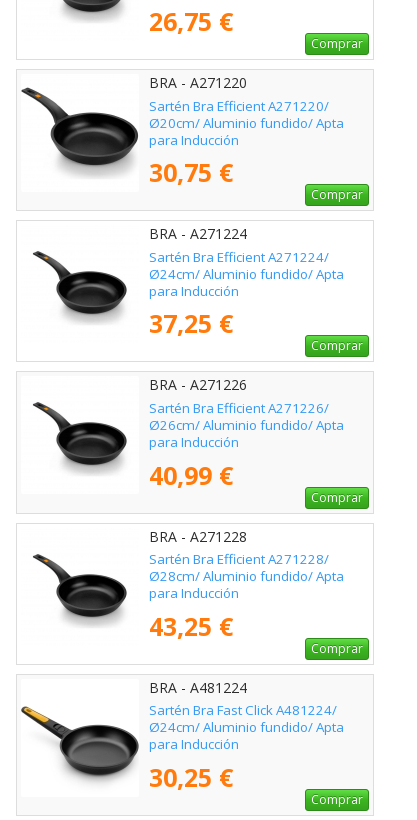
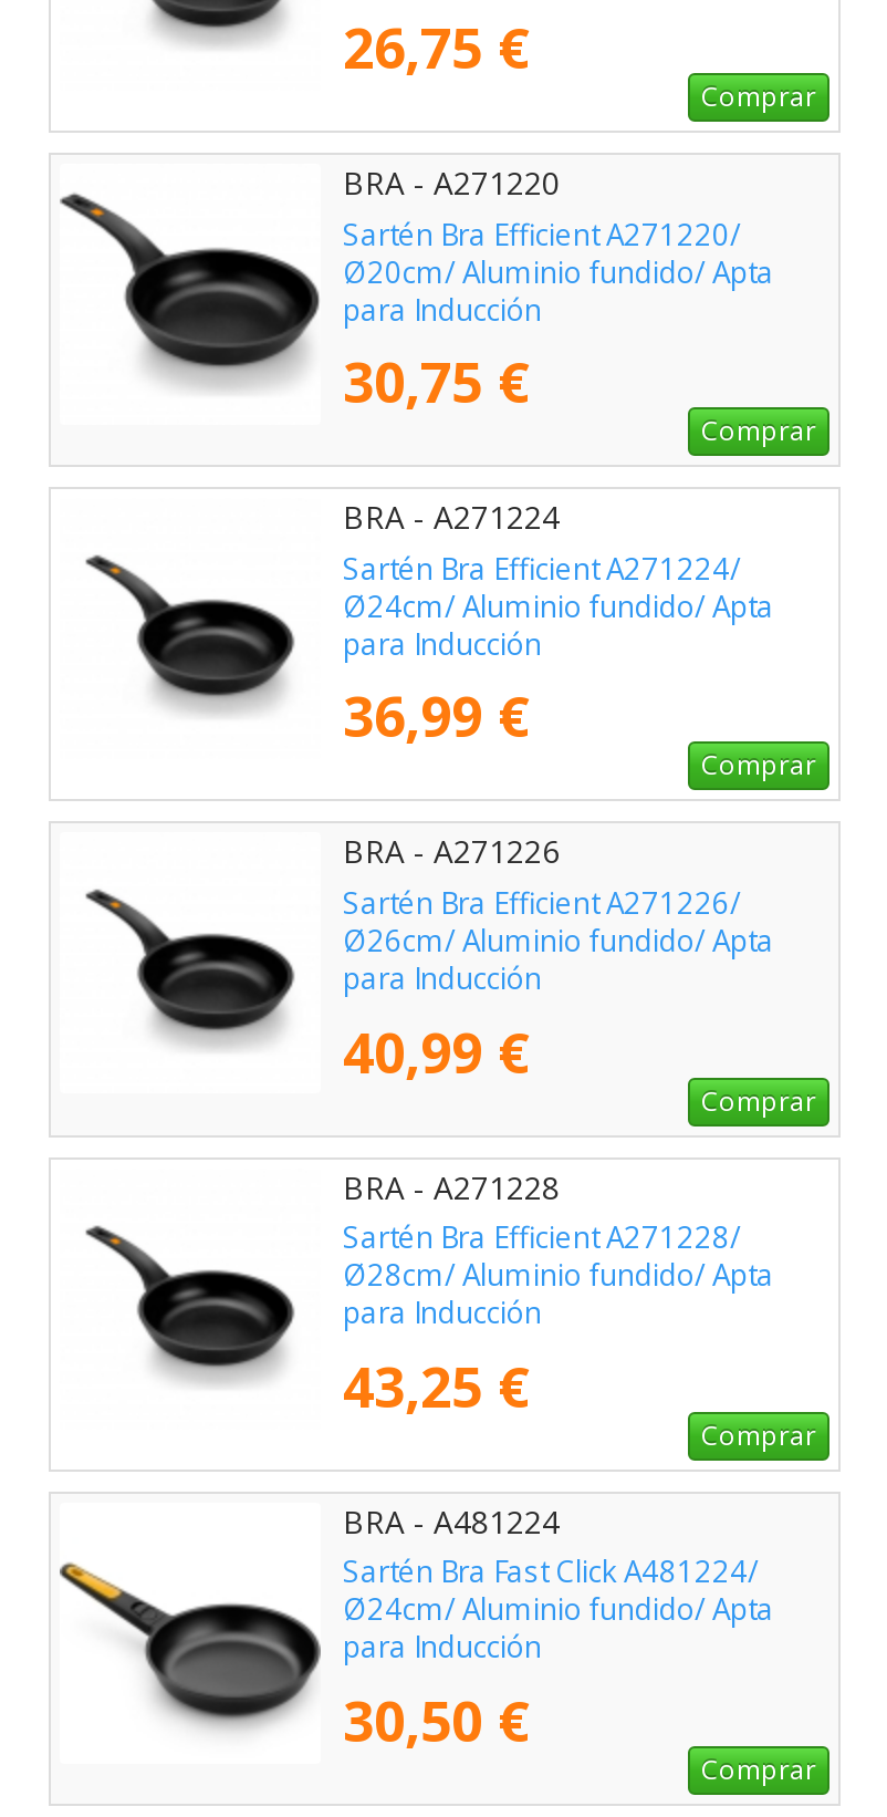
- 37,25 €
+ 36,99 €

- 30,25 €
+ 30,50 €
